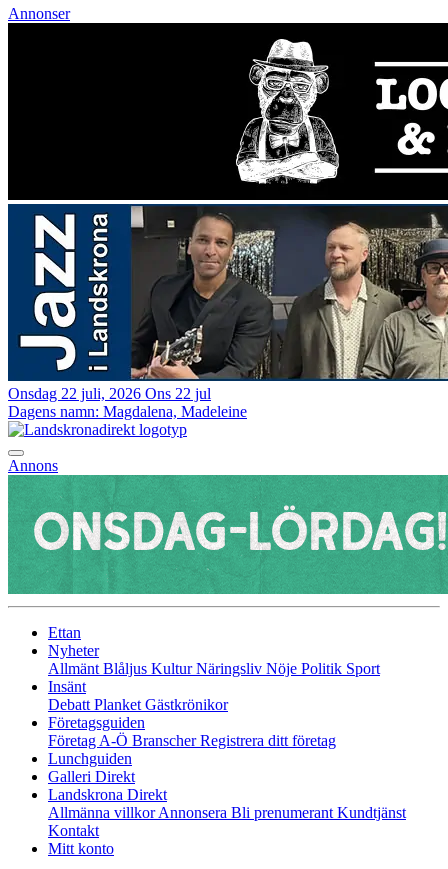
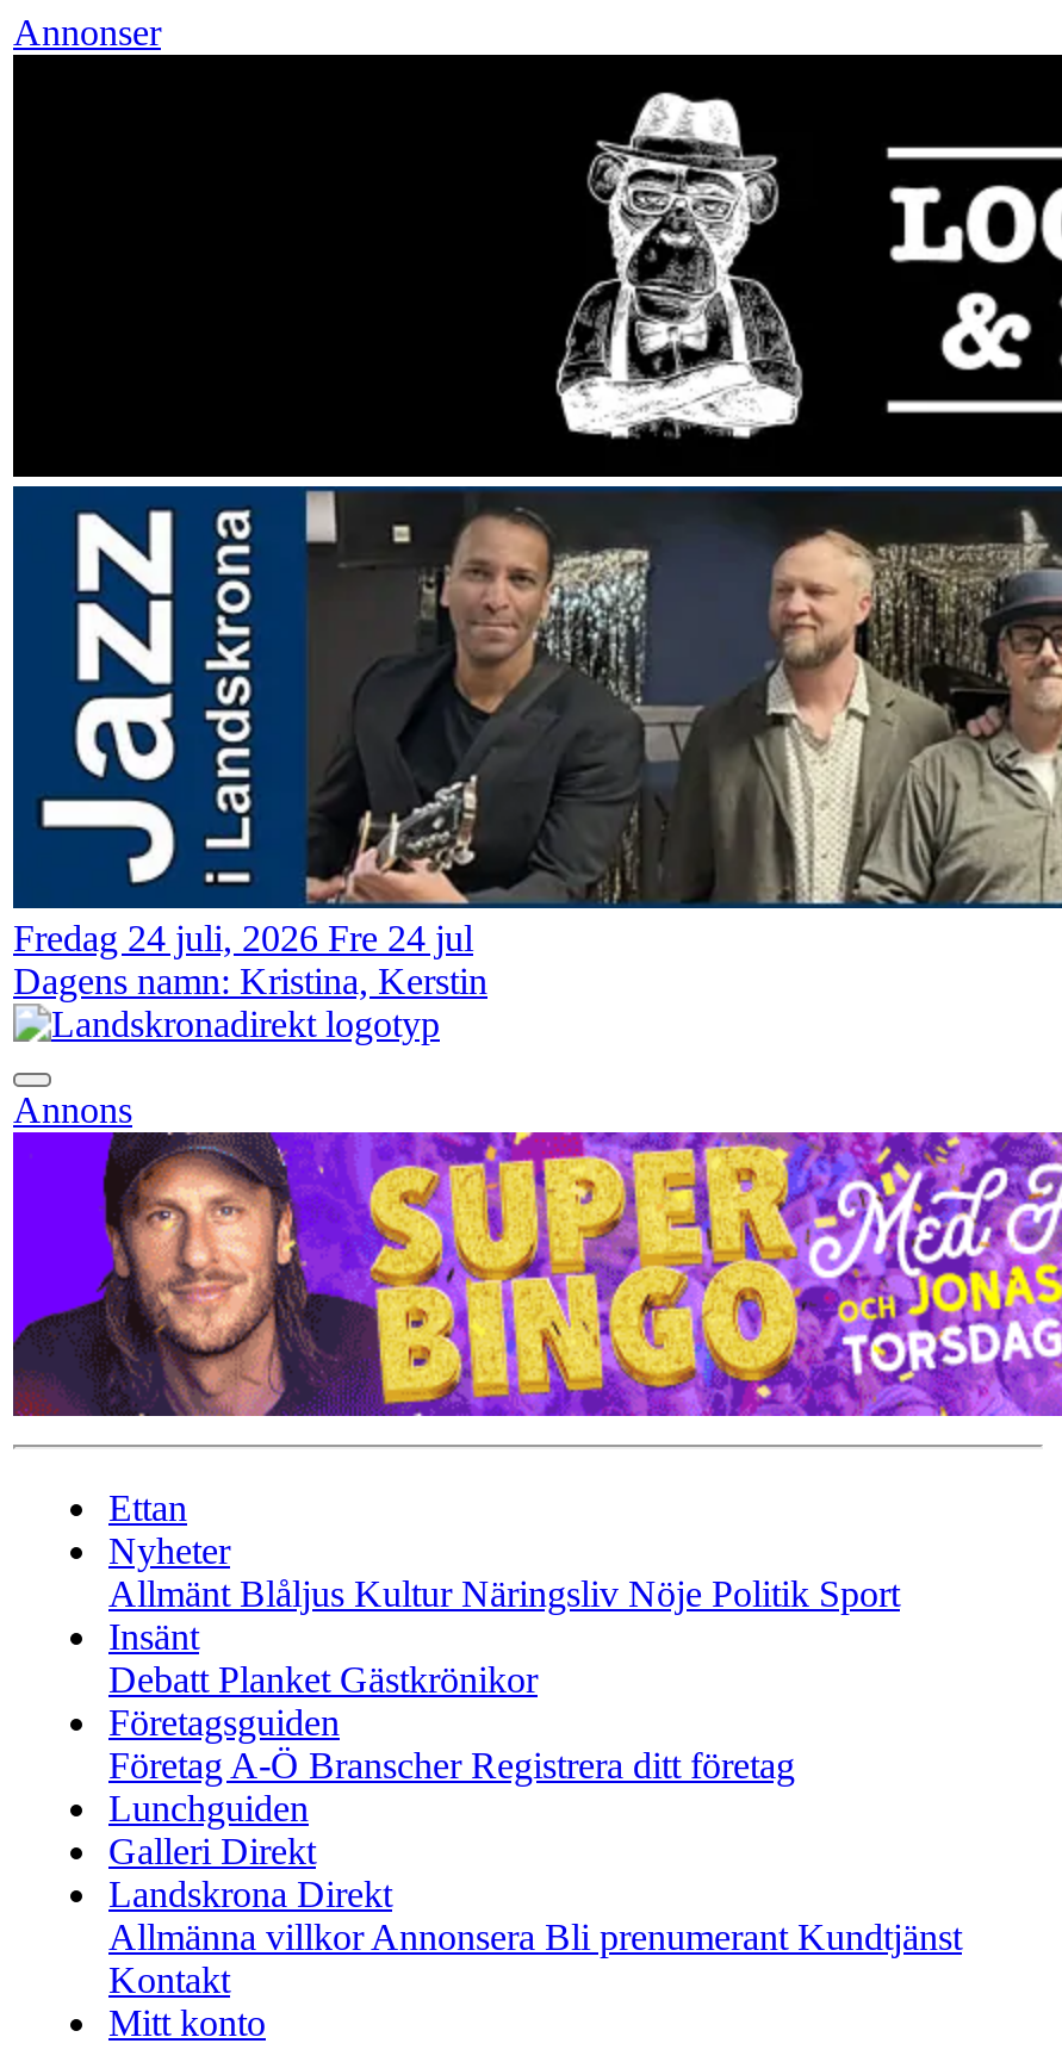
- Onsdag 22 juli, 2026 Ons 22 jul
+ Fredag 24 juli, 2026 Fre 24 jul

- Dagens namn: Magdalena, Madeleine
+ Dagens namn: Kristina, Kerstin

- [image]
+ [image]
